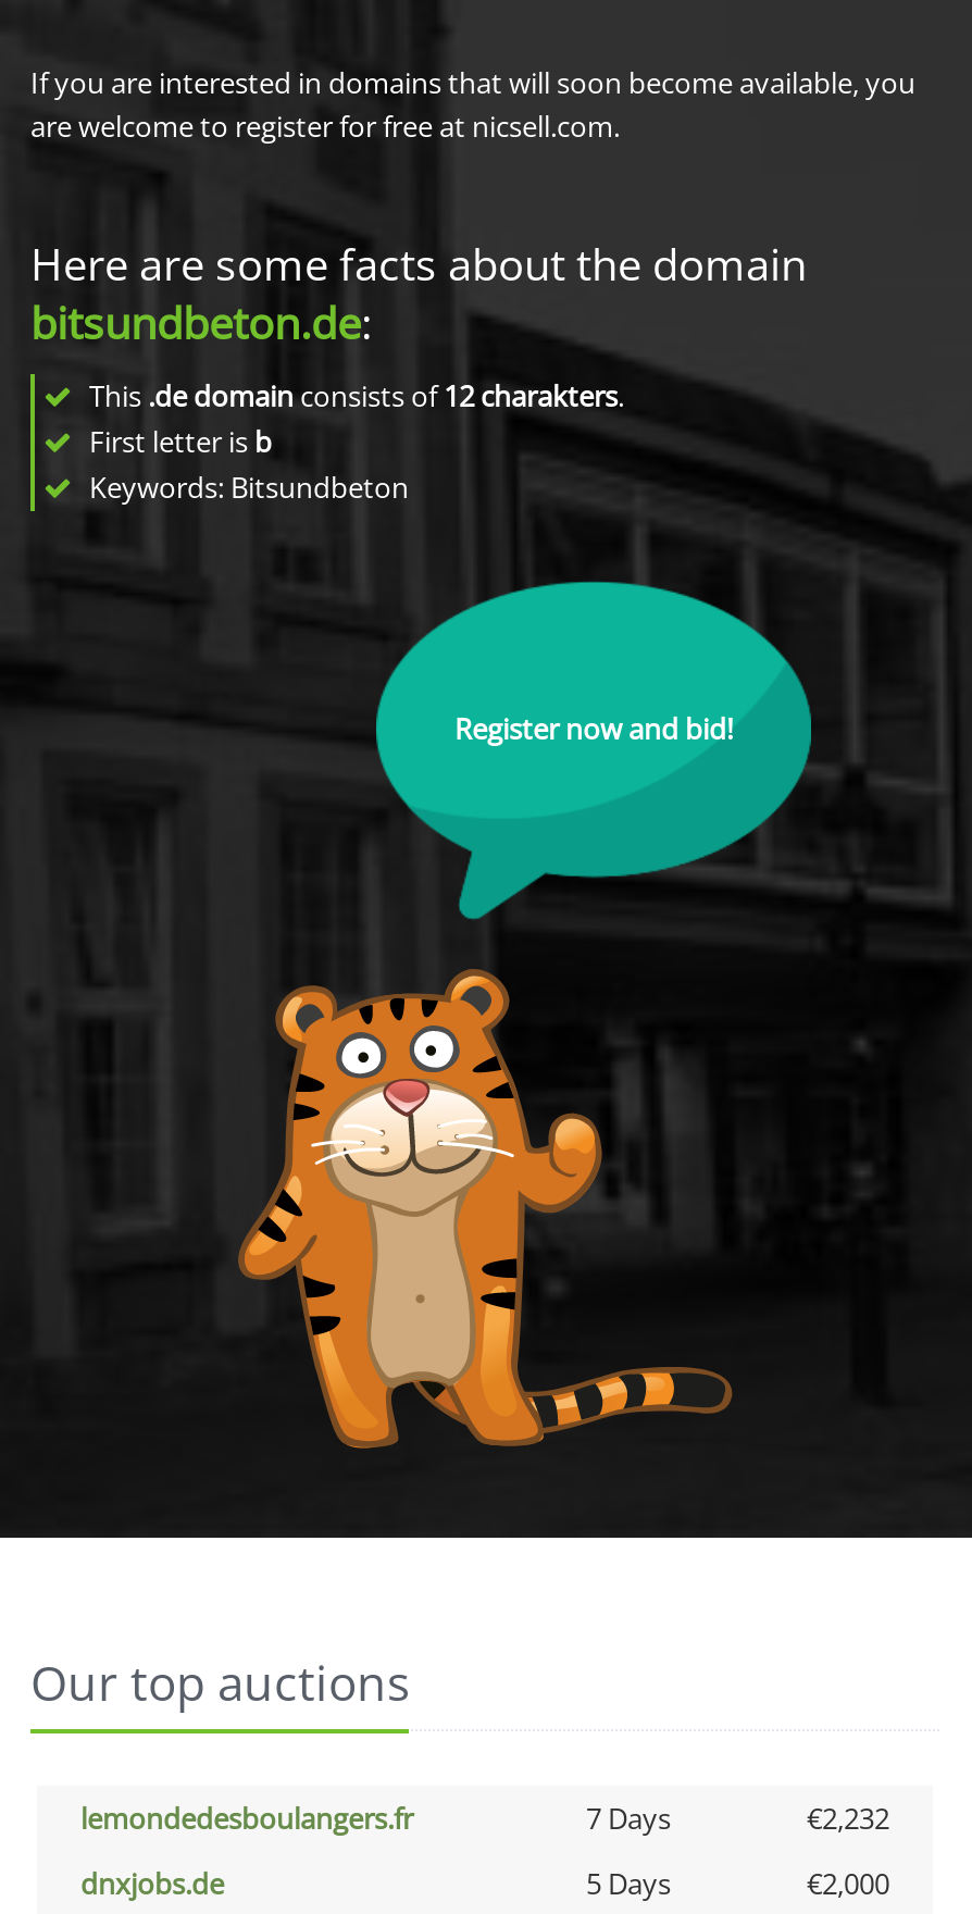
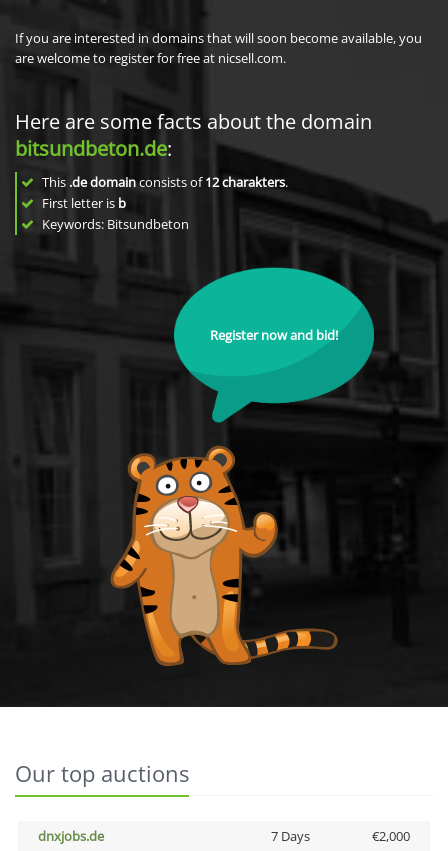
- lemondedesboulangers.fr
- 7 Days
- €2,232

- 5 Days
+ 7 Days
